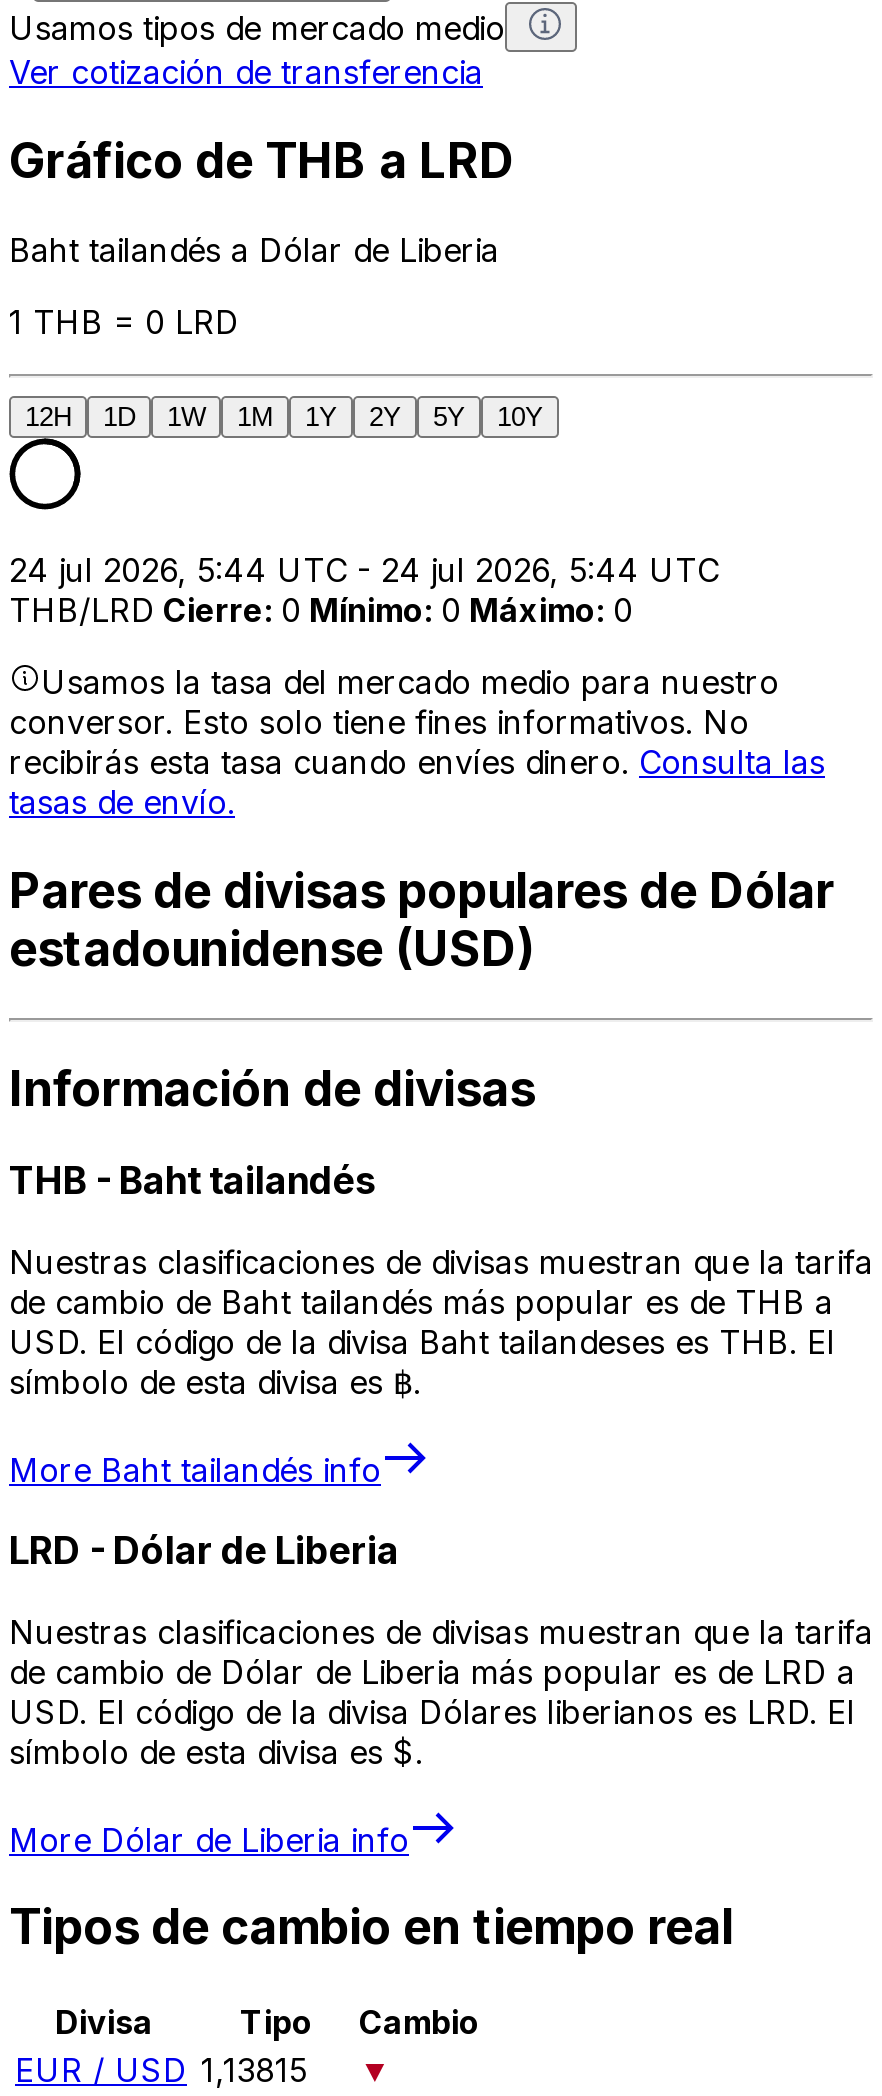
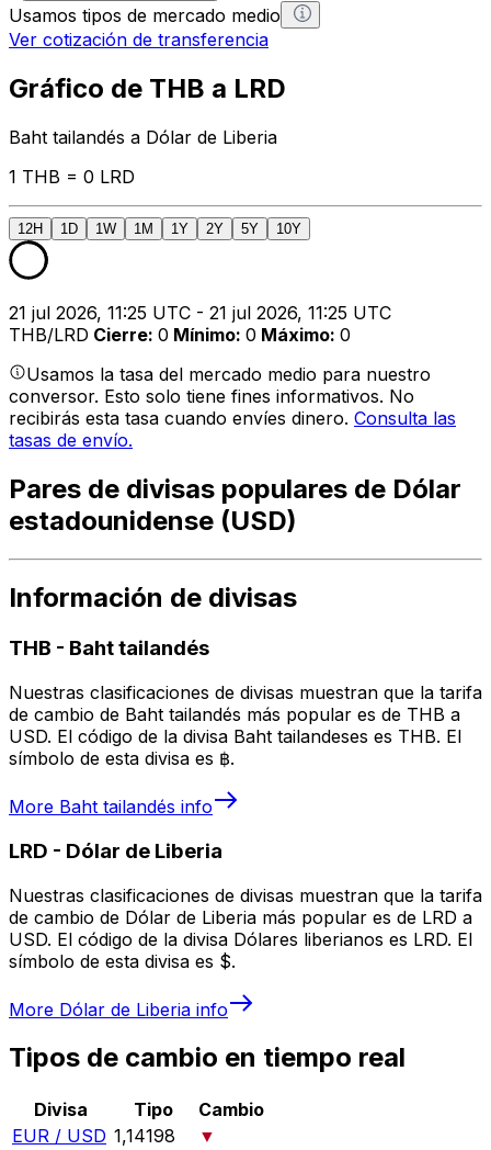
- 24 jul 2026, 5:44 UTC - 24 jul 2026, 5:44 UTC
+ 21 jul 2026, 11:25 UTC - 21 jul 2026, 11:25 UTC

- EUR / USD 1,13815
+ EUR / USD 1,14198
